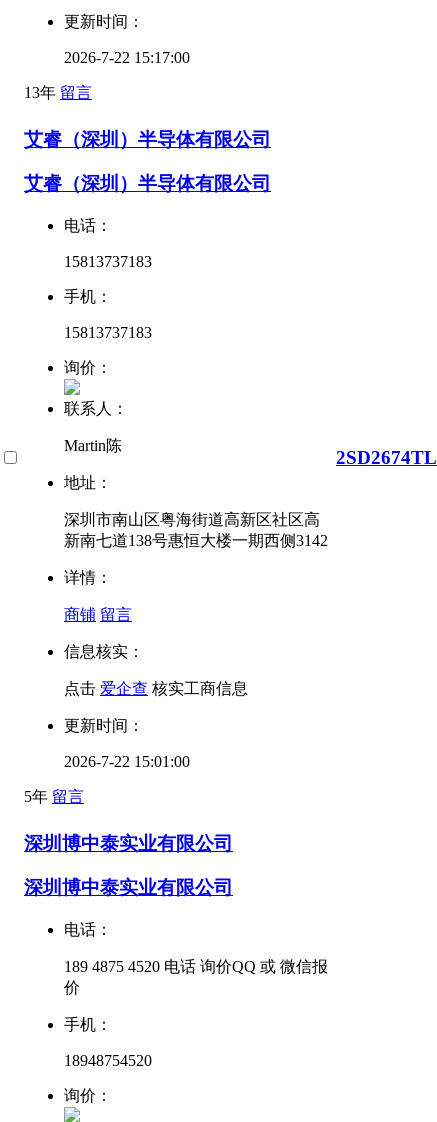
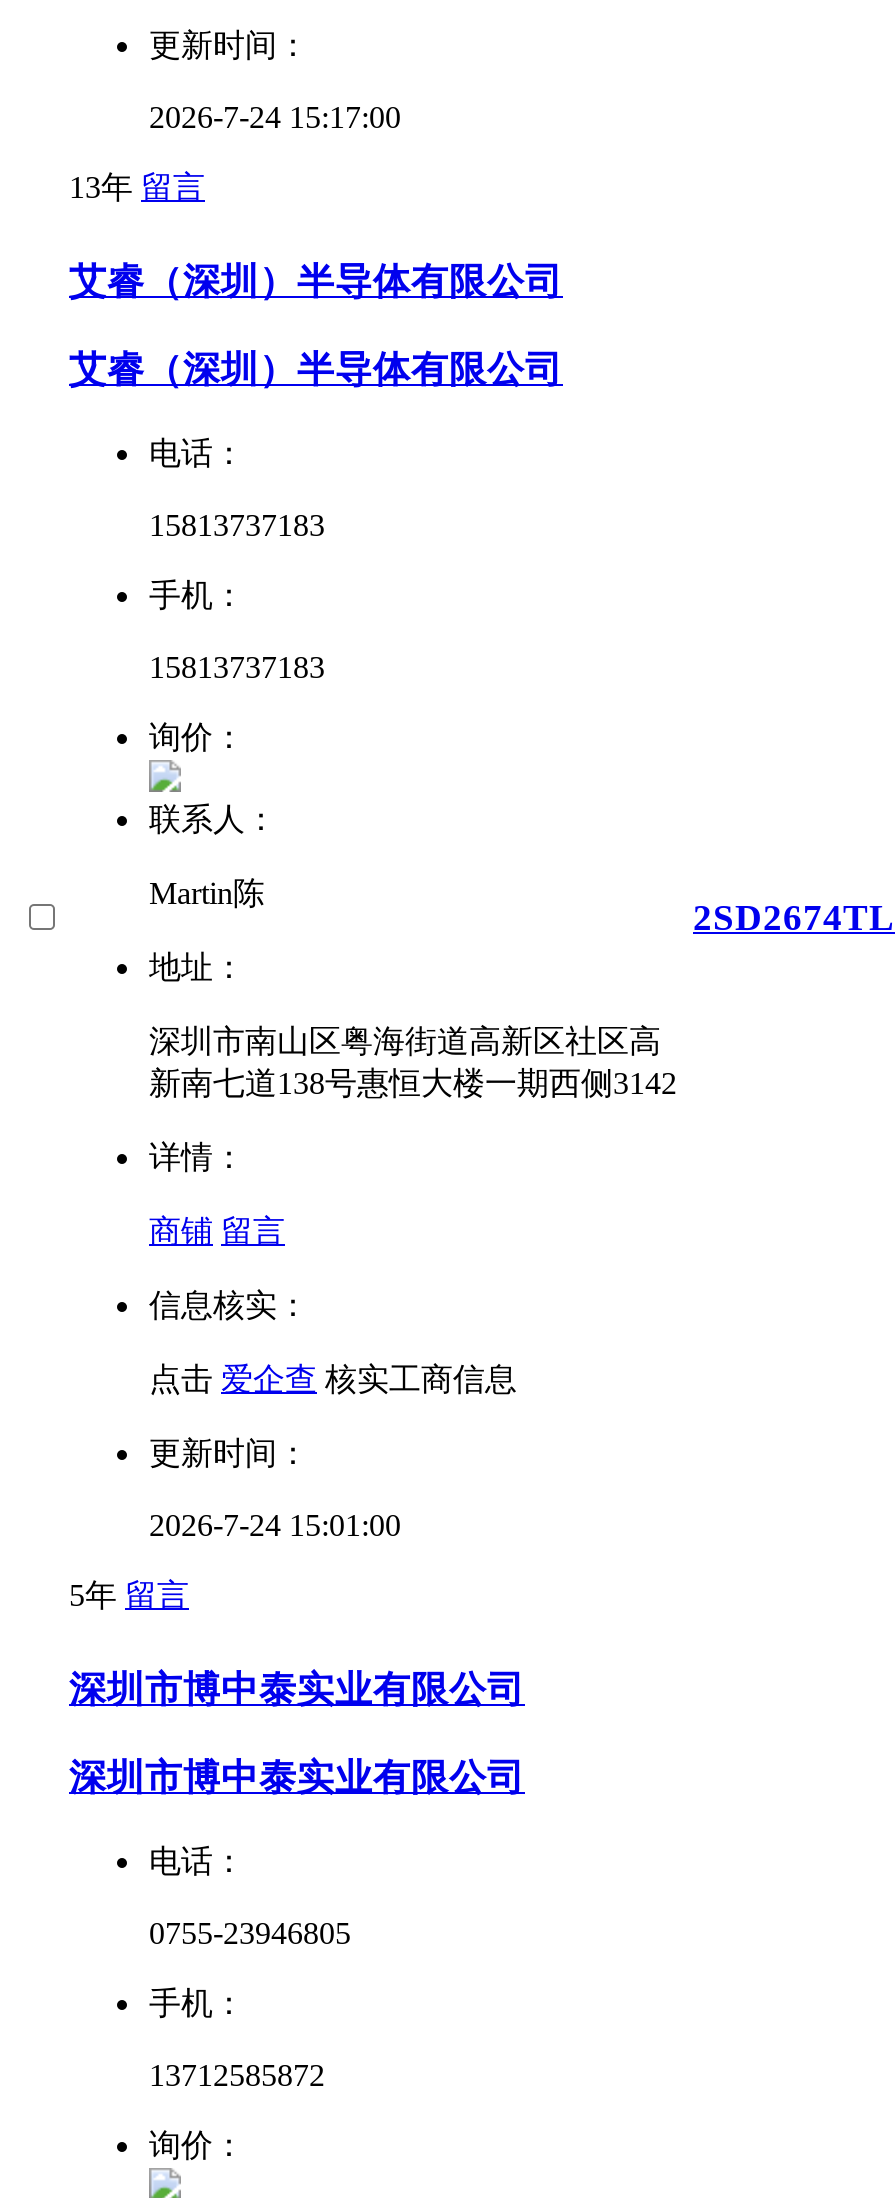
- 2026-7-22 15:17:00
+ 2026-7-24 15:17:00

- 2026-7-22 15:01:00
+ 2026-7-24 15:01:00

- 深圳博中泰实业有限公司
+ 深圳市博中泰实业有限公司

- 深圳博中泰实业有限公司
+ 深圳市博中泰实业有限公司

- 189 4875 4520 电话 询价QQ 或 微信报
- 价
+ 0755-23946805

- 18948754520
+ 13712585872
